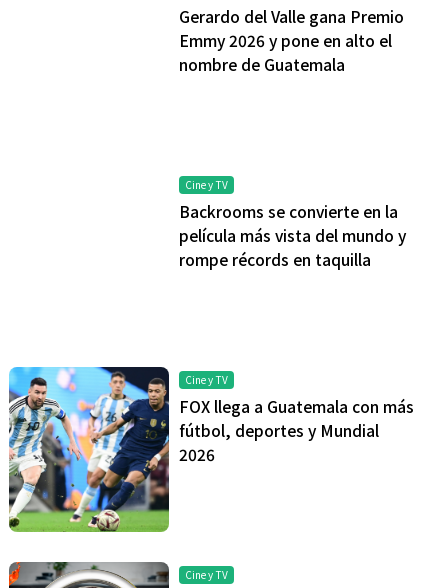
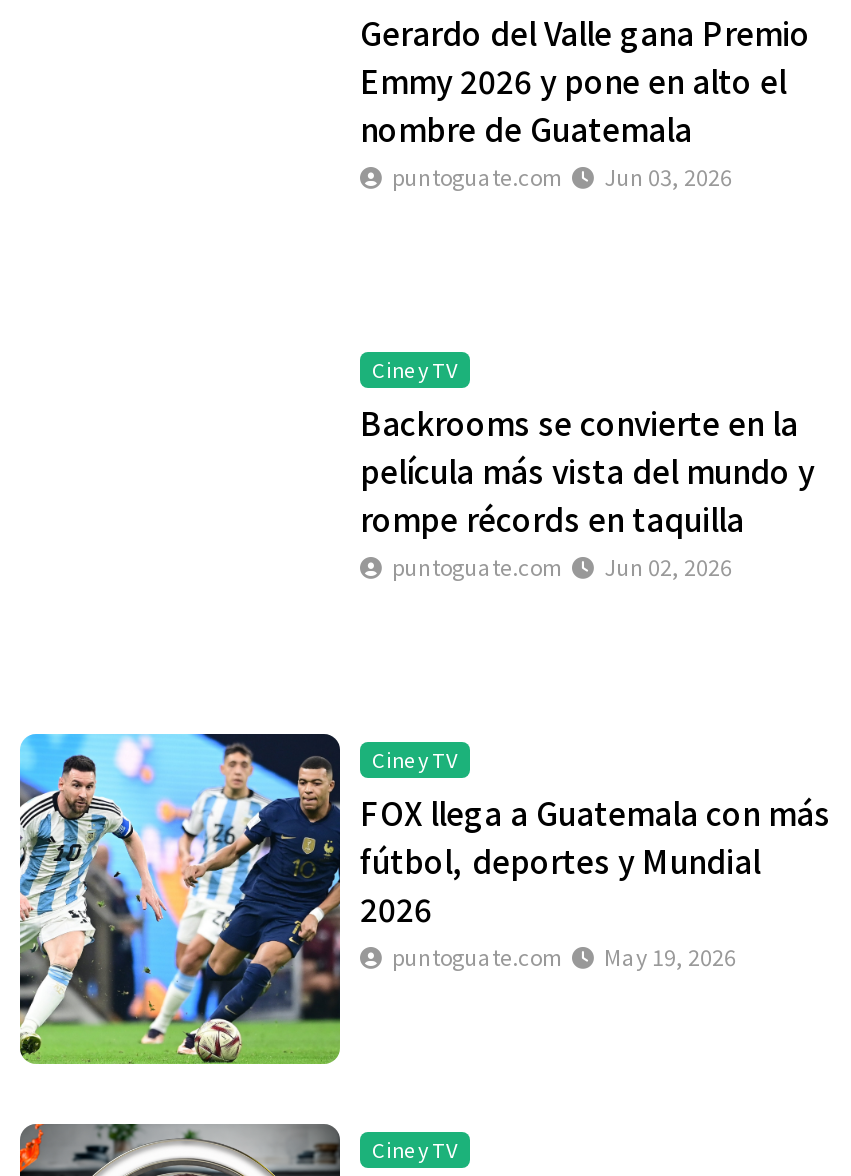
+ puntoguate.com
+ Jun 03, 2026

+ puntoguate.com
+ Jun 02, 2026

+ puntoguate.com
+ May 19, 2026
